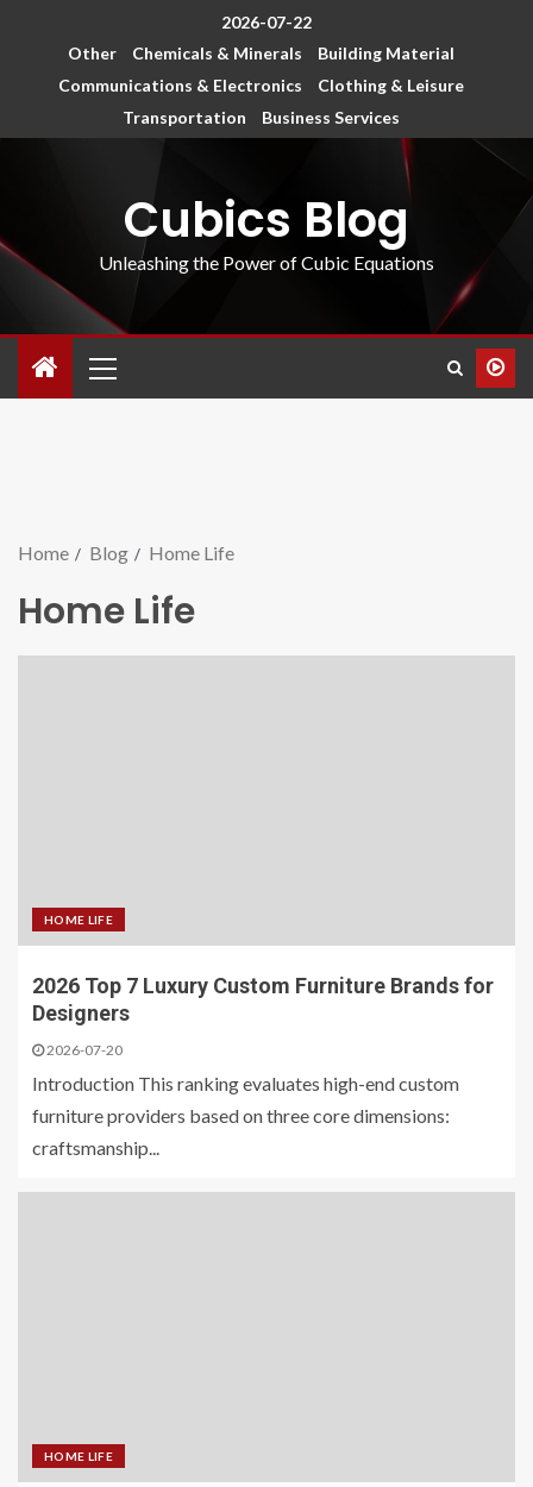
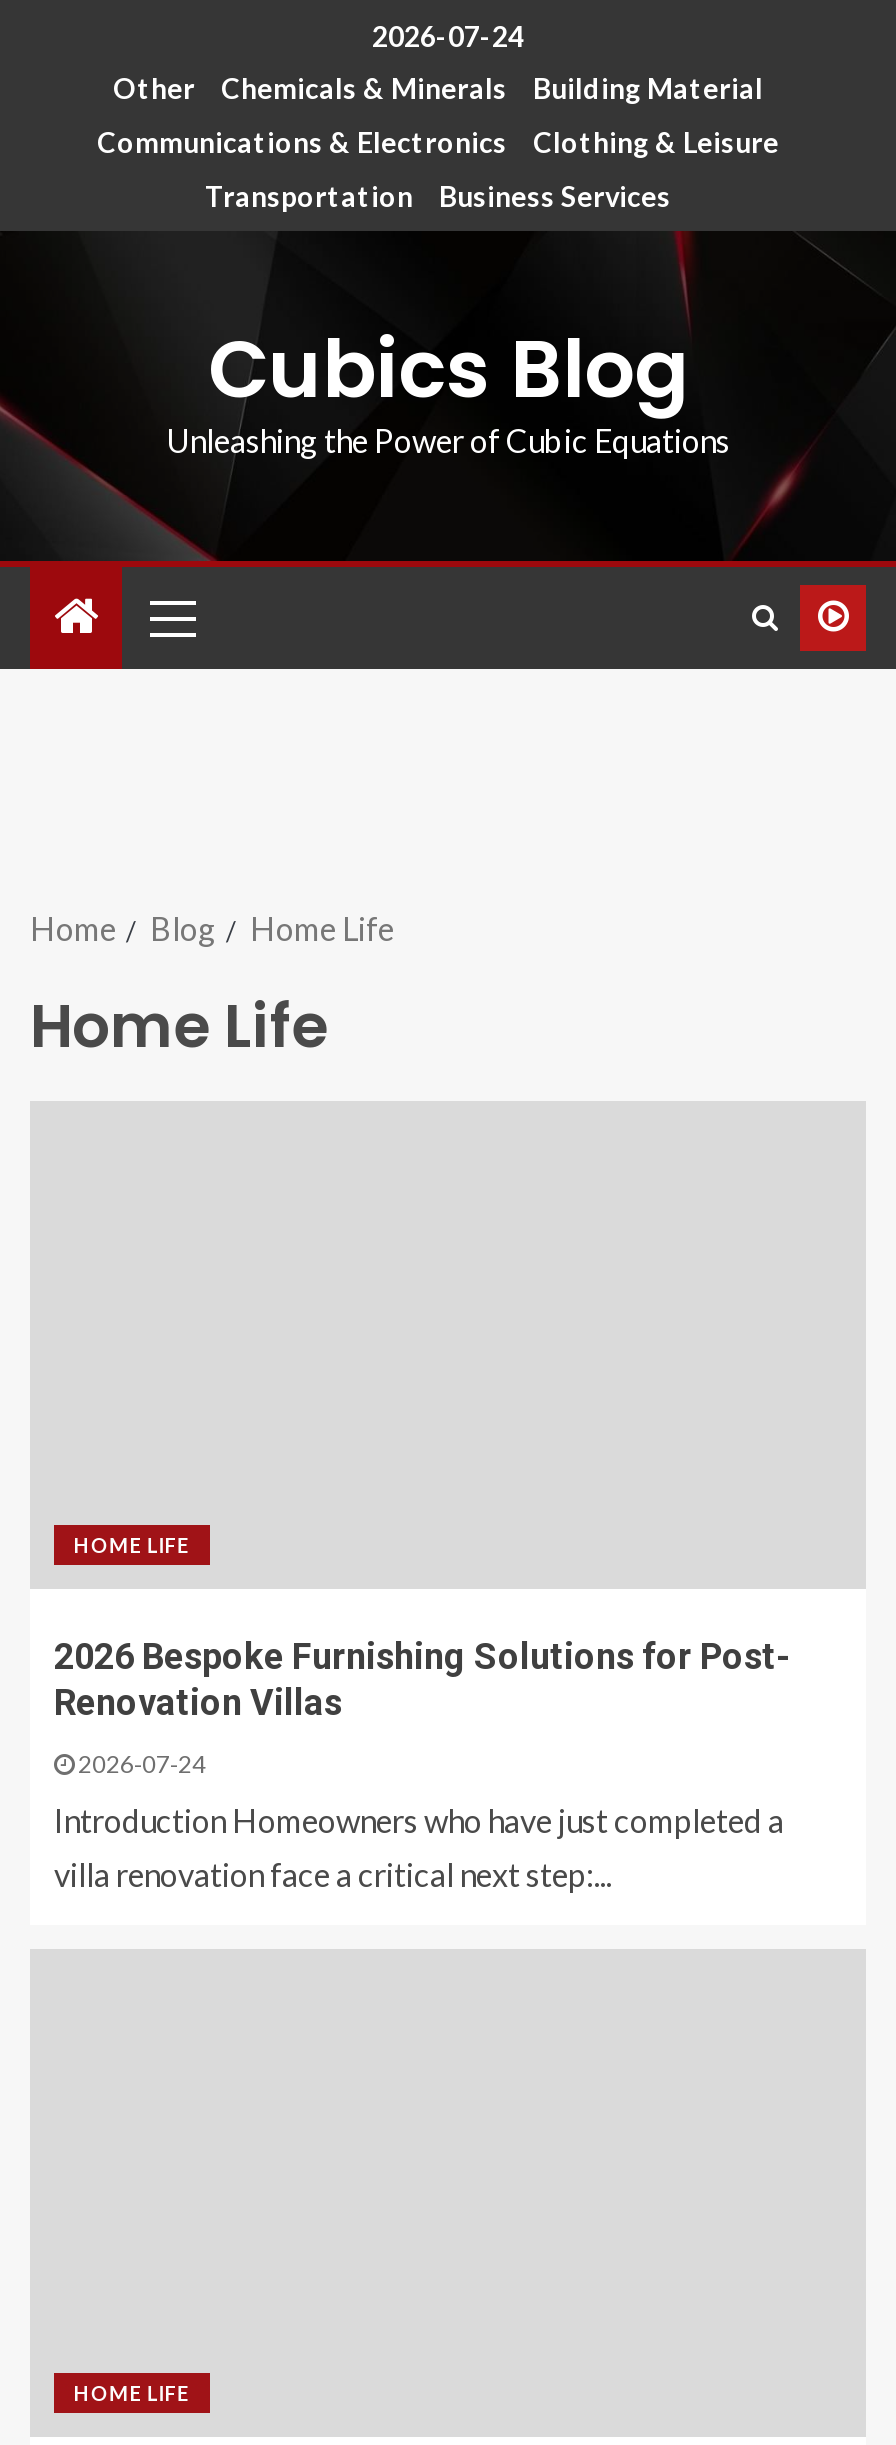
- 2026-07-22
+ 2026-07-24

- 2026 Top 7 Luxury Custom Furniture Brands for
- Designers
+ 2026 Bespoke Furnishing Solutions for Post-
+ Renovation Villas

- 2026-07-20
+ 2026-07-24

- Introduction This ranking evaluates high-end custom
- furniture providers based on three core dimensions:
- craftsmanship...
+ Introduction Homeowners who have just completed a
+ villa renovation face a critical next step:...
